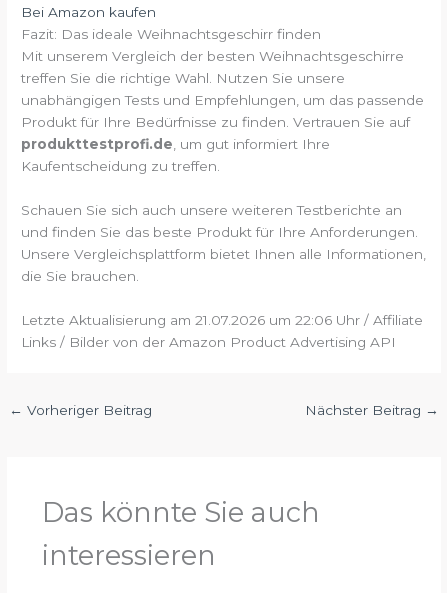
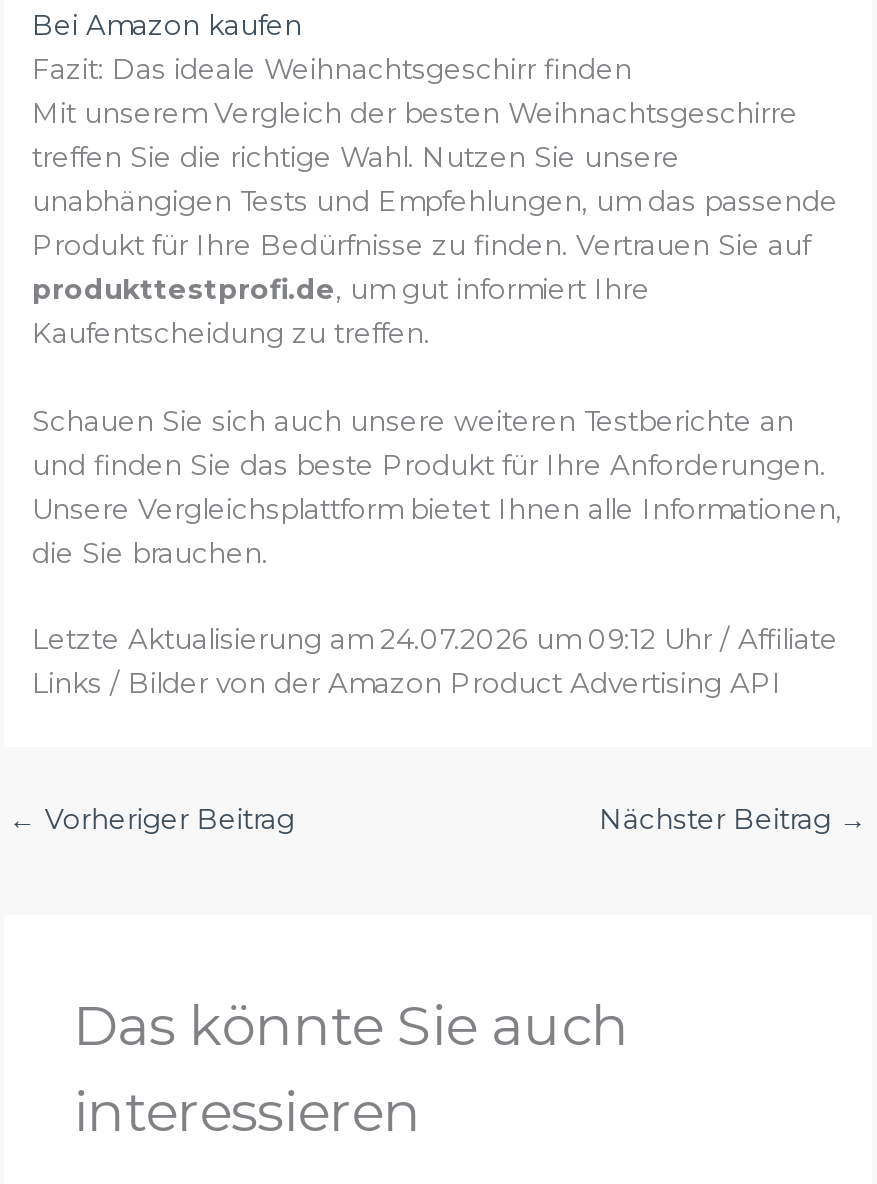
- Letzte Aktualisierung am 21.07.2026 um 22:06 Uhr / Affiliate
+ Letzte Aktualisierung am 24.07.2026 um 09:12 Uhr / Affiliate
